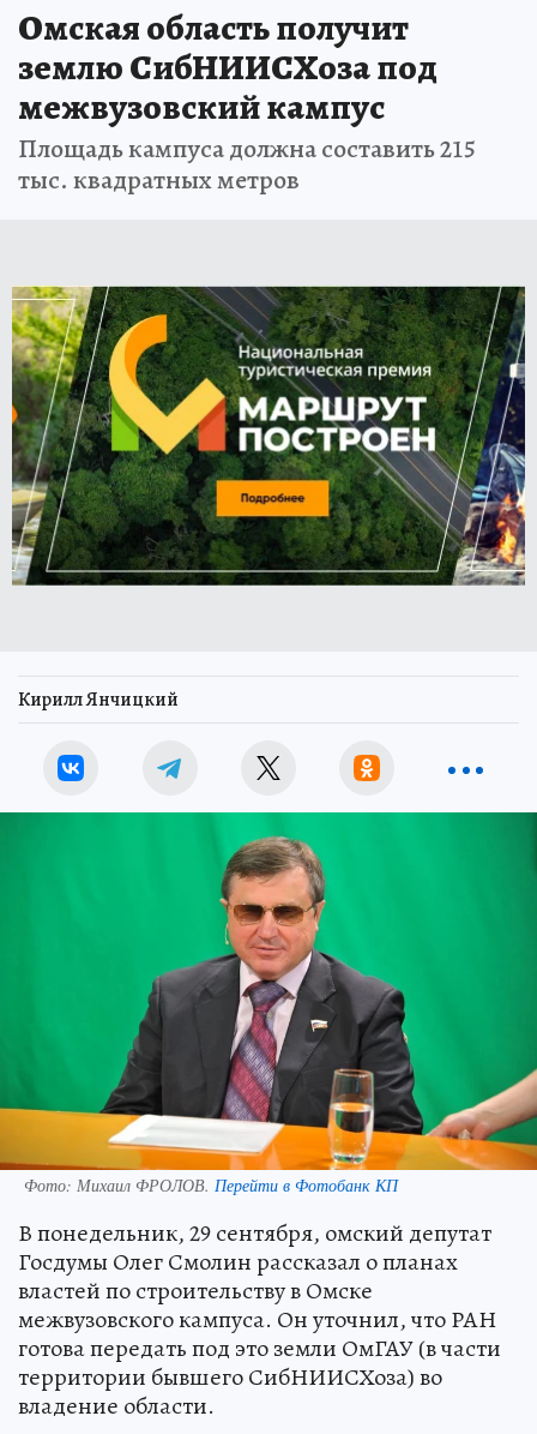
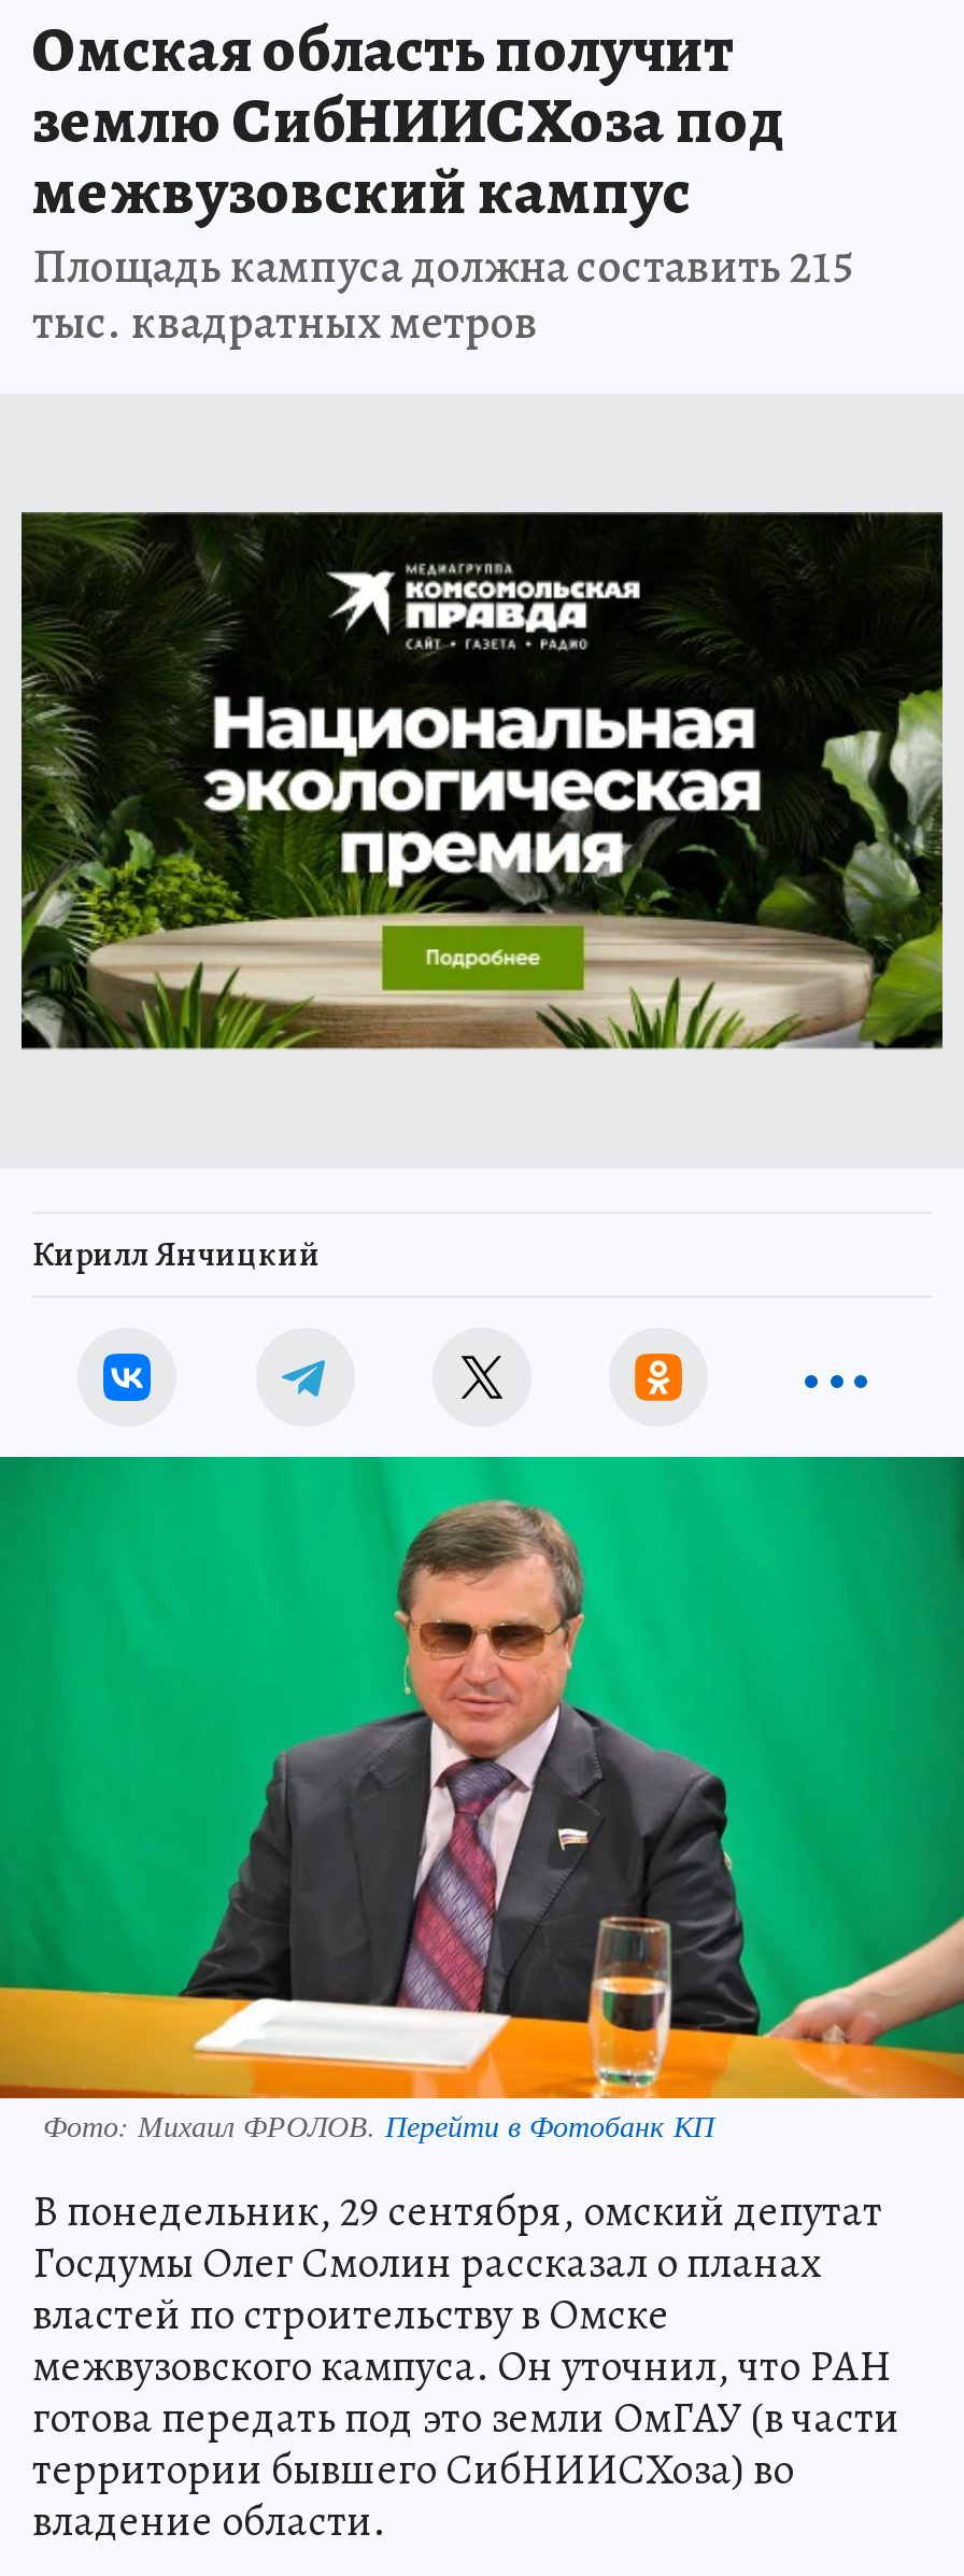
- [image]
+ [image]
